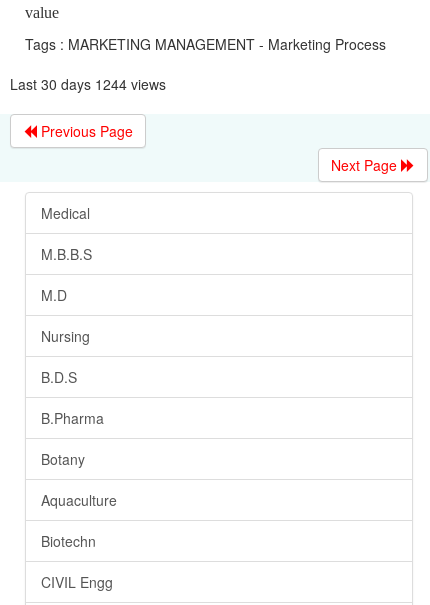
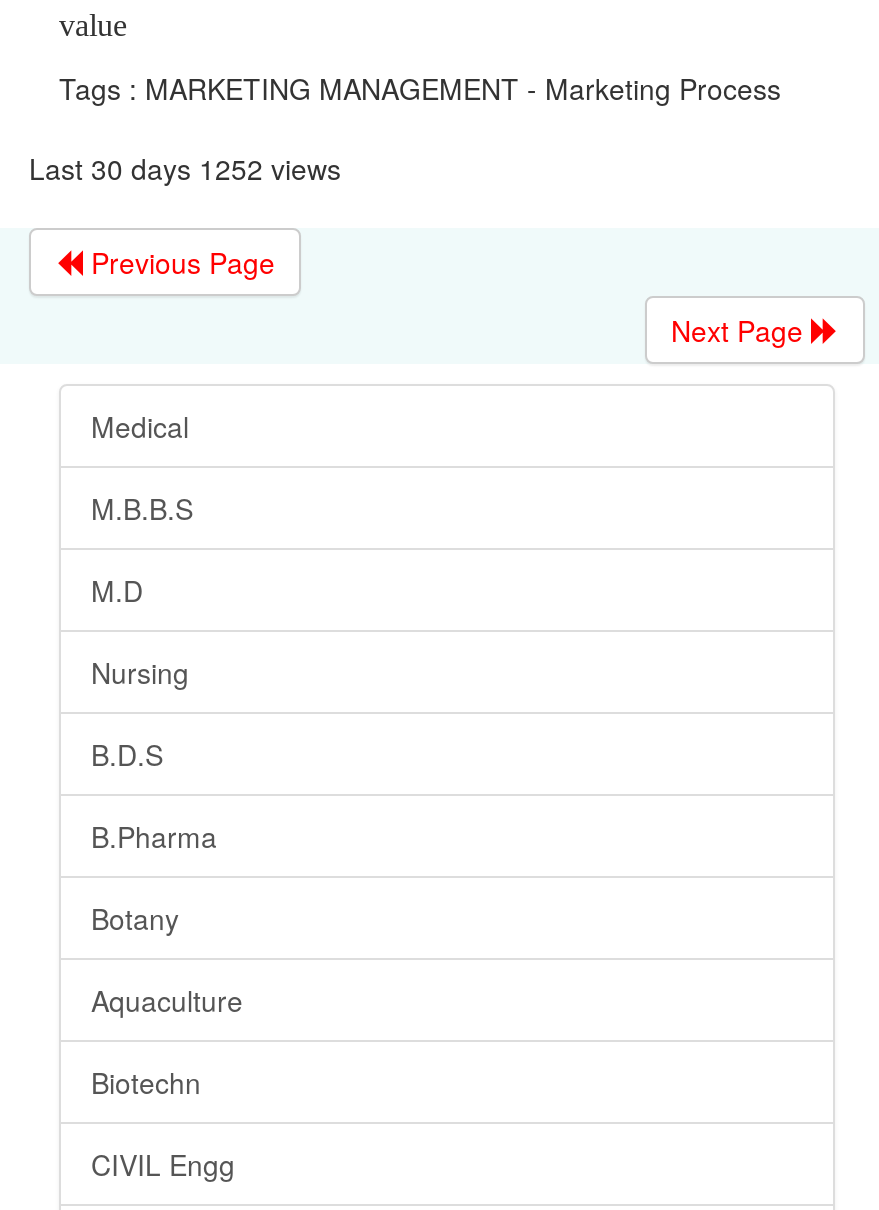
- Last 30 days 1244 views
+ Last 30 days 1252 views
